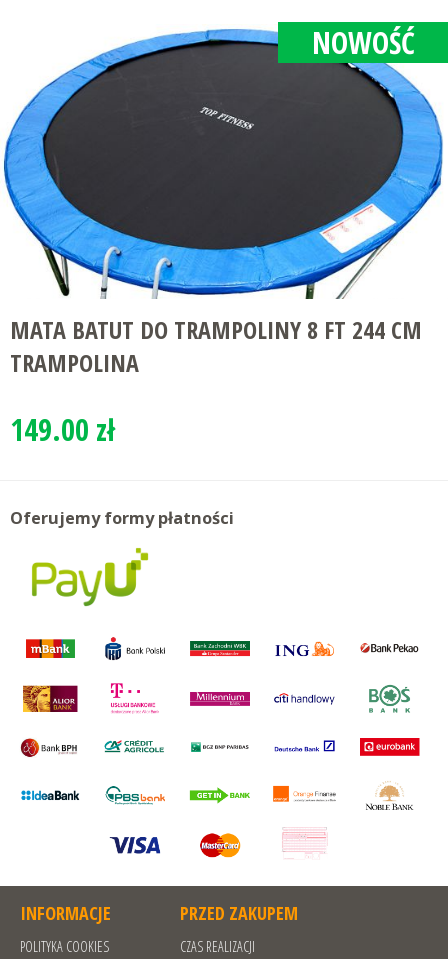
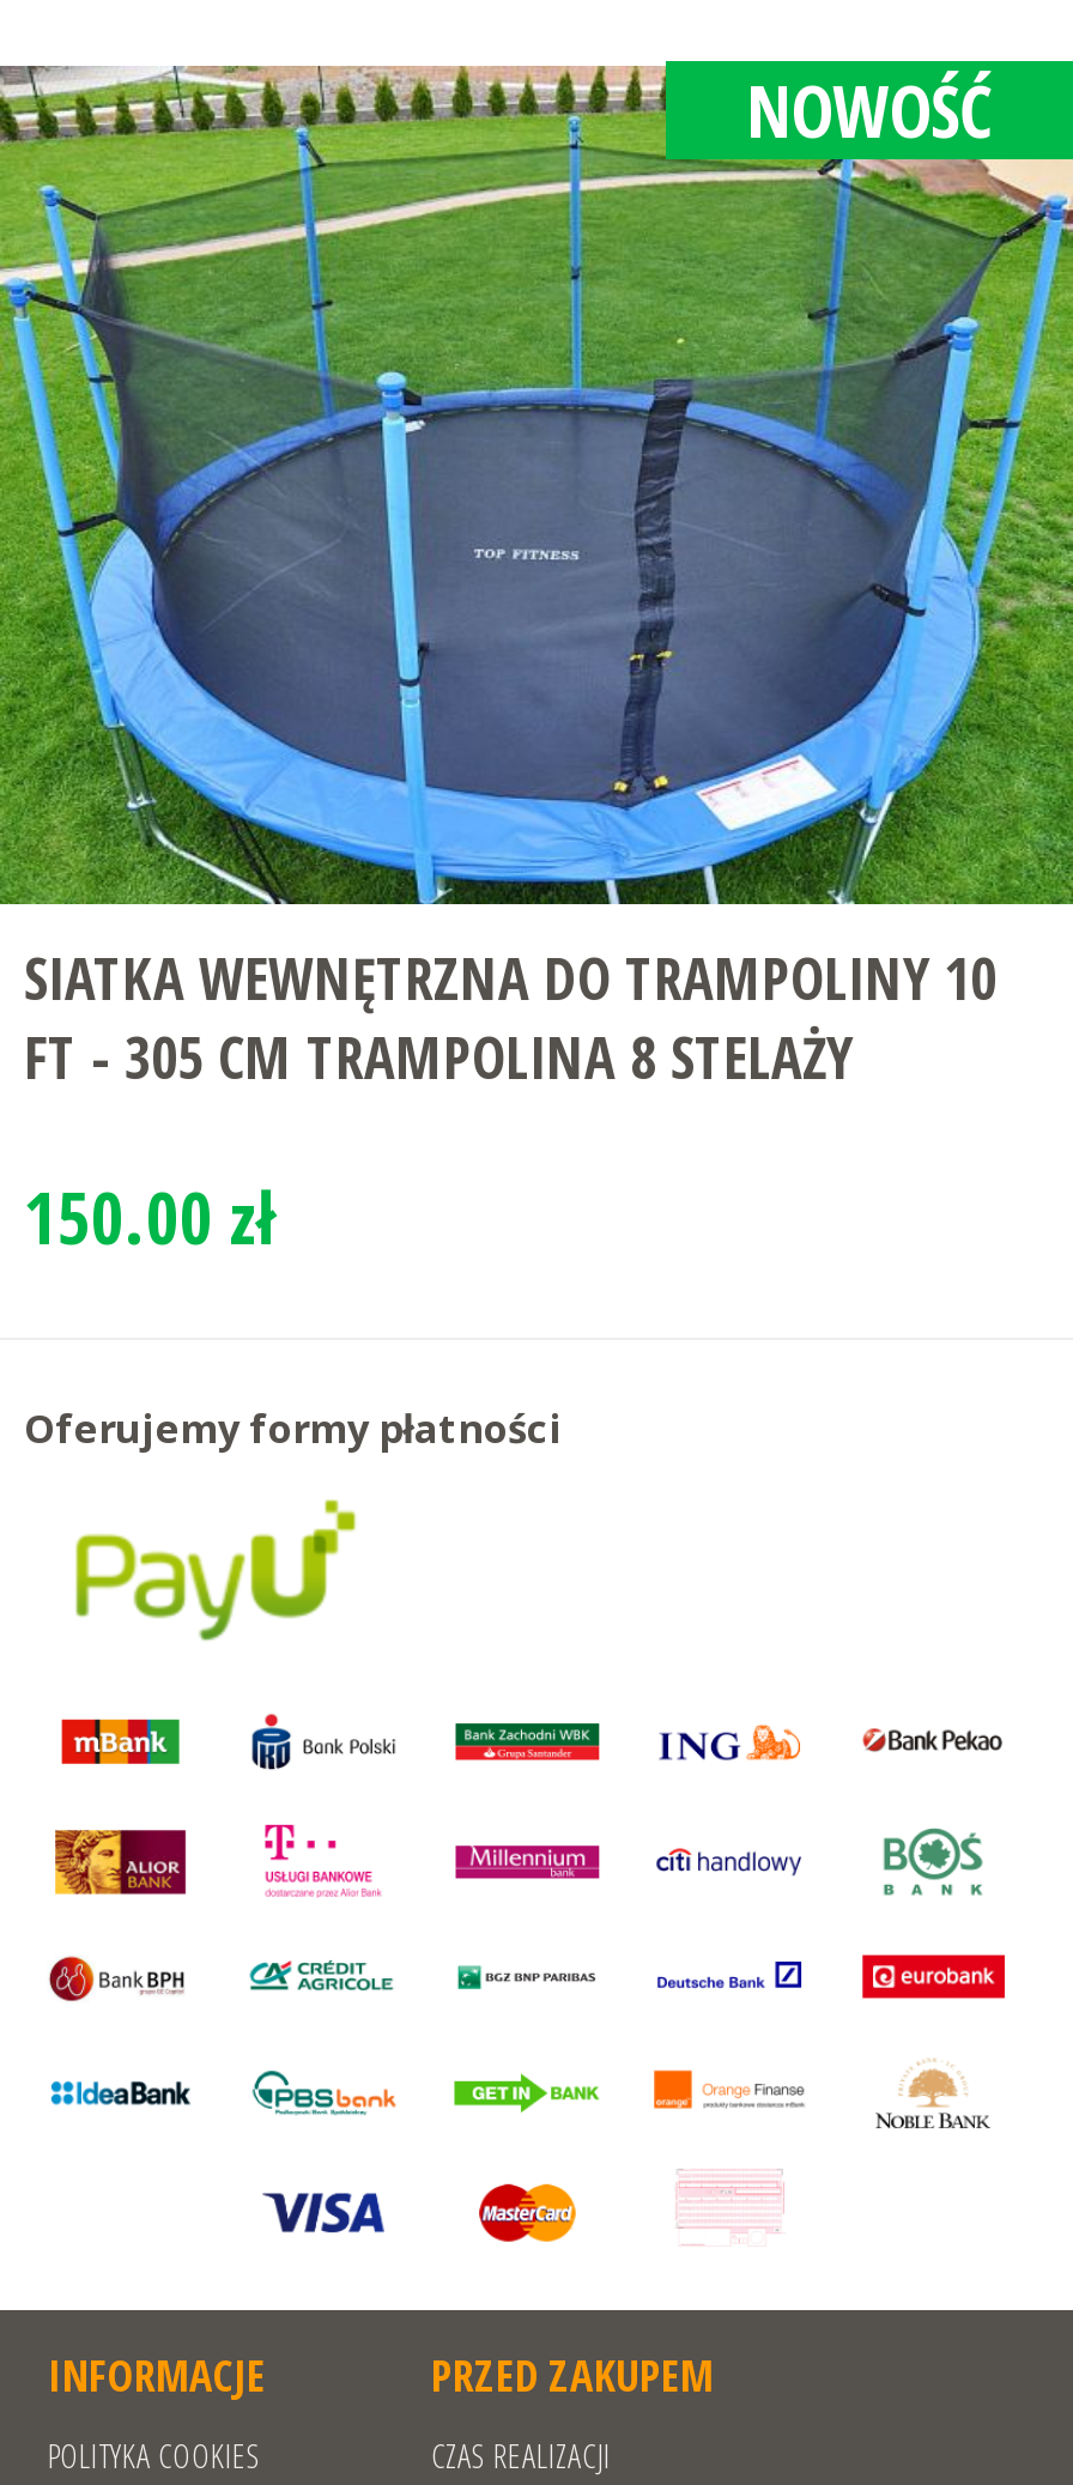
- [image]
- MATA BATUT DO TRAMPOLINY 8 FT 244 CM
- TRAMPOLINA
+ [image]
+ SIATKA WEWNĘTRZNA DO TRAMPOLINY 10
+ FT - 305 CM TRAMPOLINA 8 STELAŻY

- 149.00 zł
+ 150.00 zł
